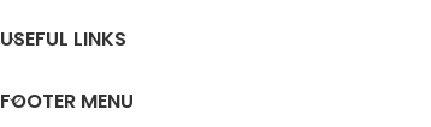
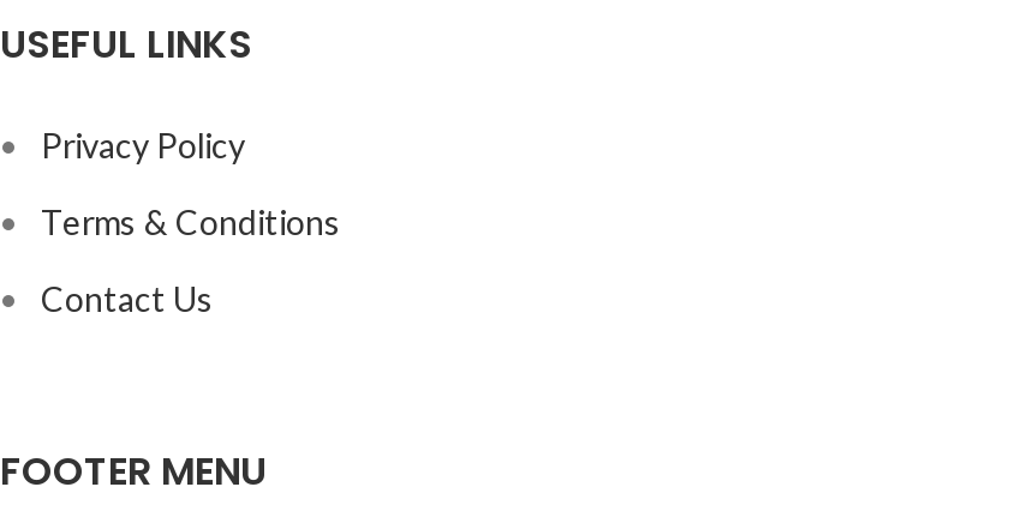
+ Privacy Policy
+ Terms & Conditions
+ Contact Us
